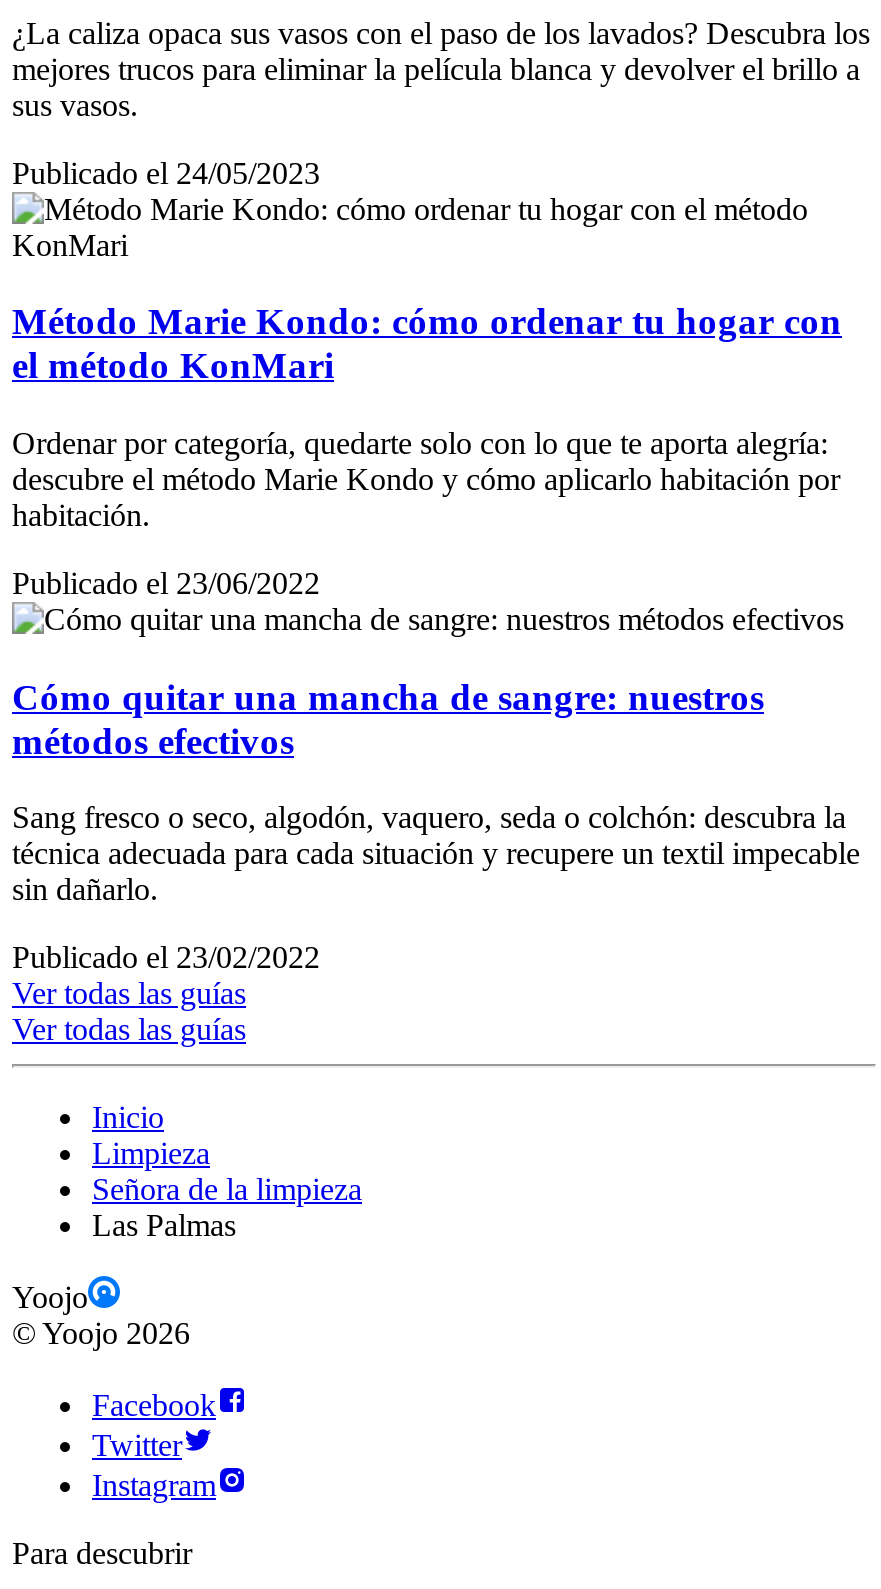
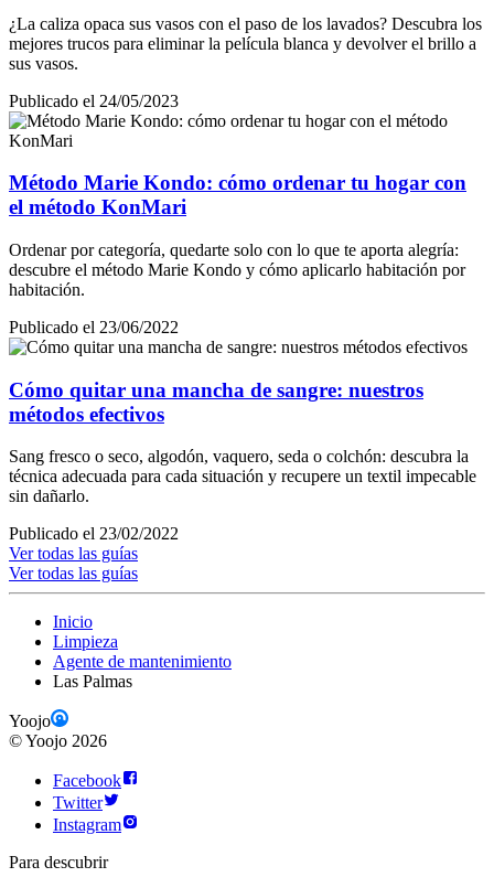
- Señora de la limpieza
+ Agente de mantenimiento
